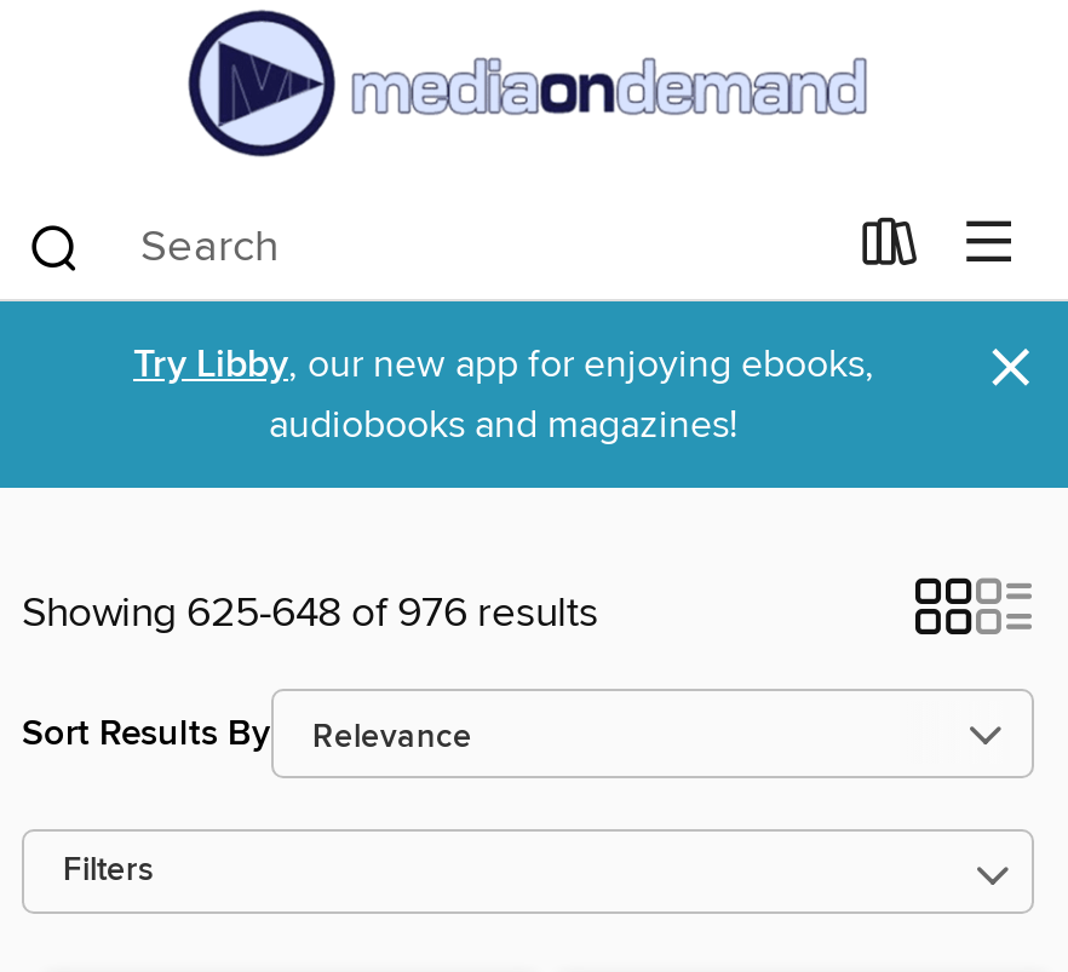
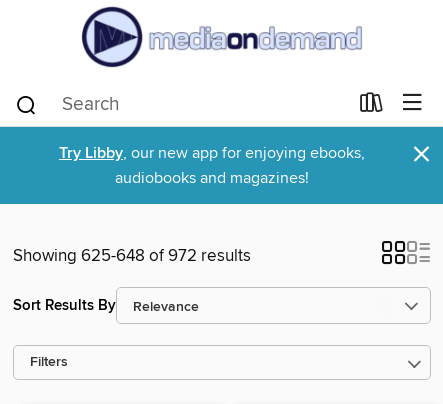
- Showing 625-648 of 976 results
+ Showing 625-648 of 972 results
